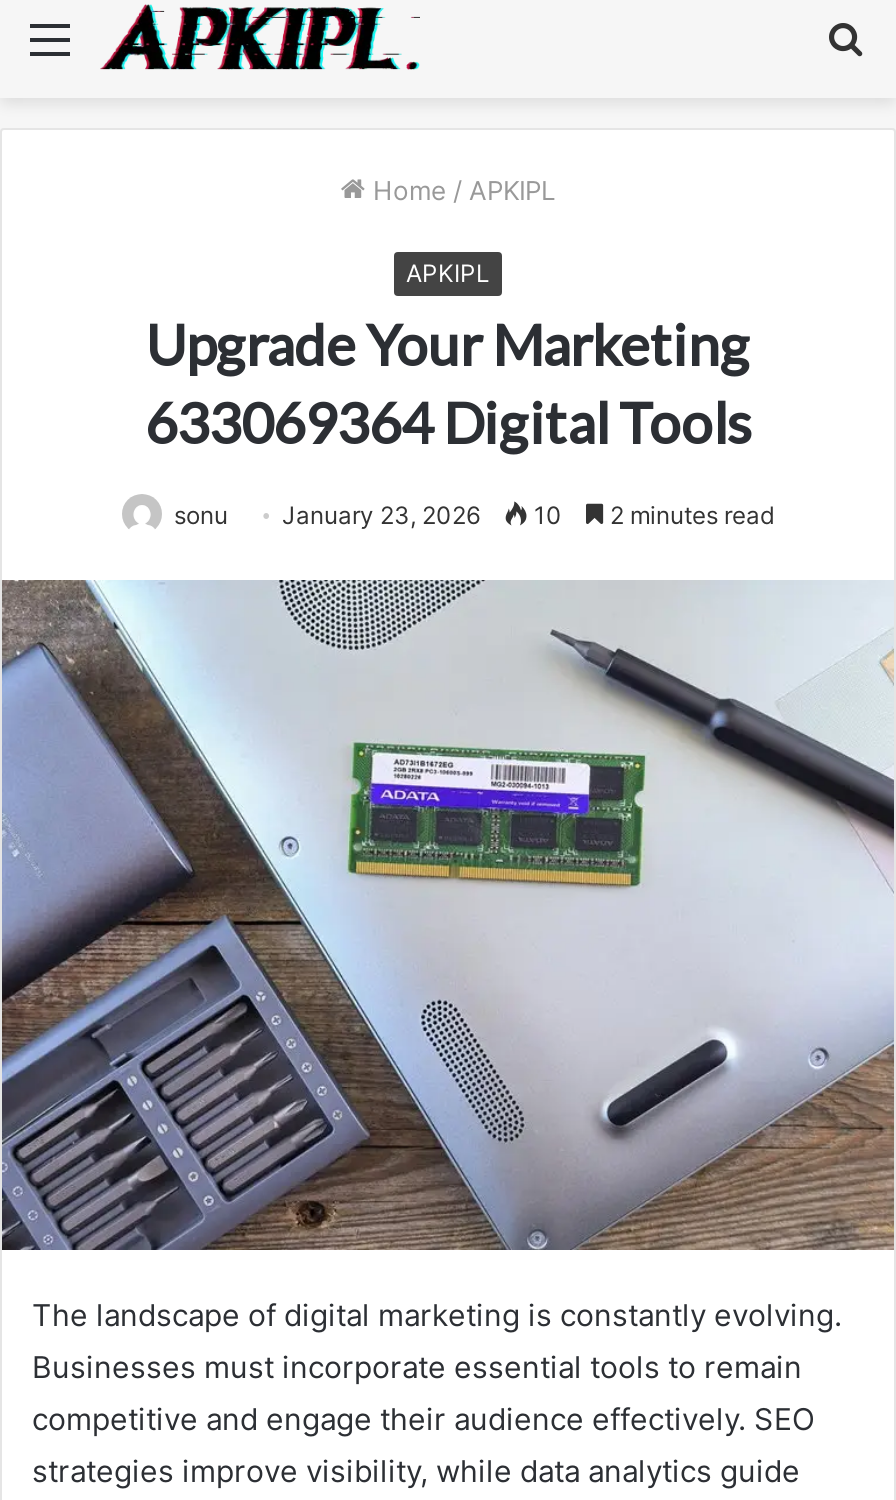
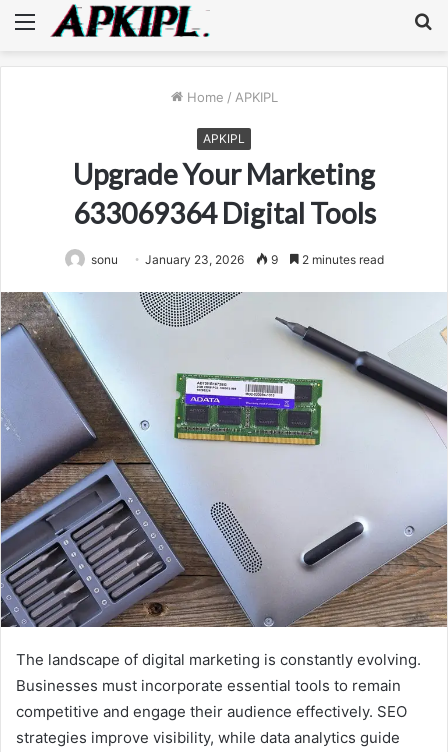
- sonu January 23, 2026 10 2 minutes read
+ sonu January 23, 2026 9 2 minutes read
